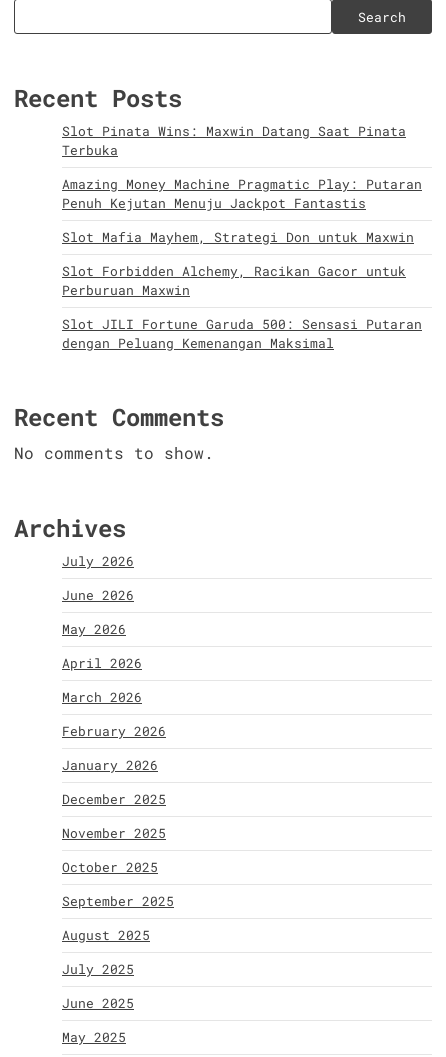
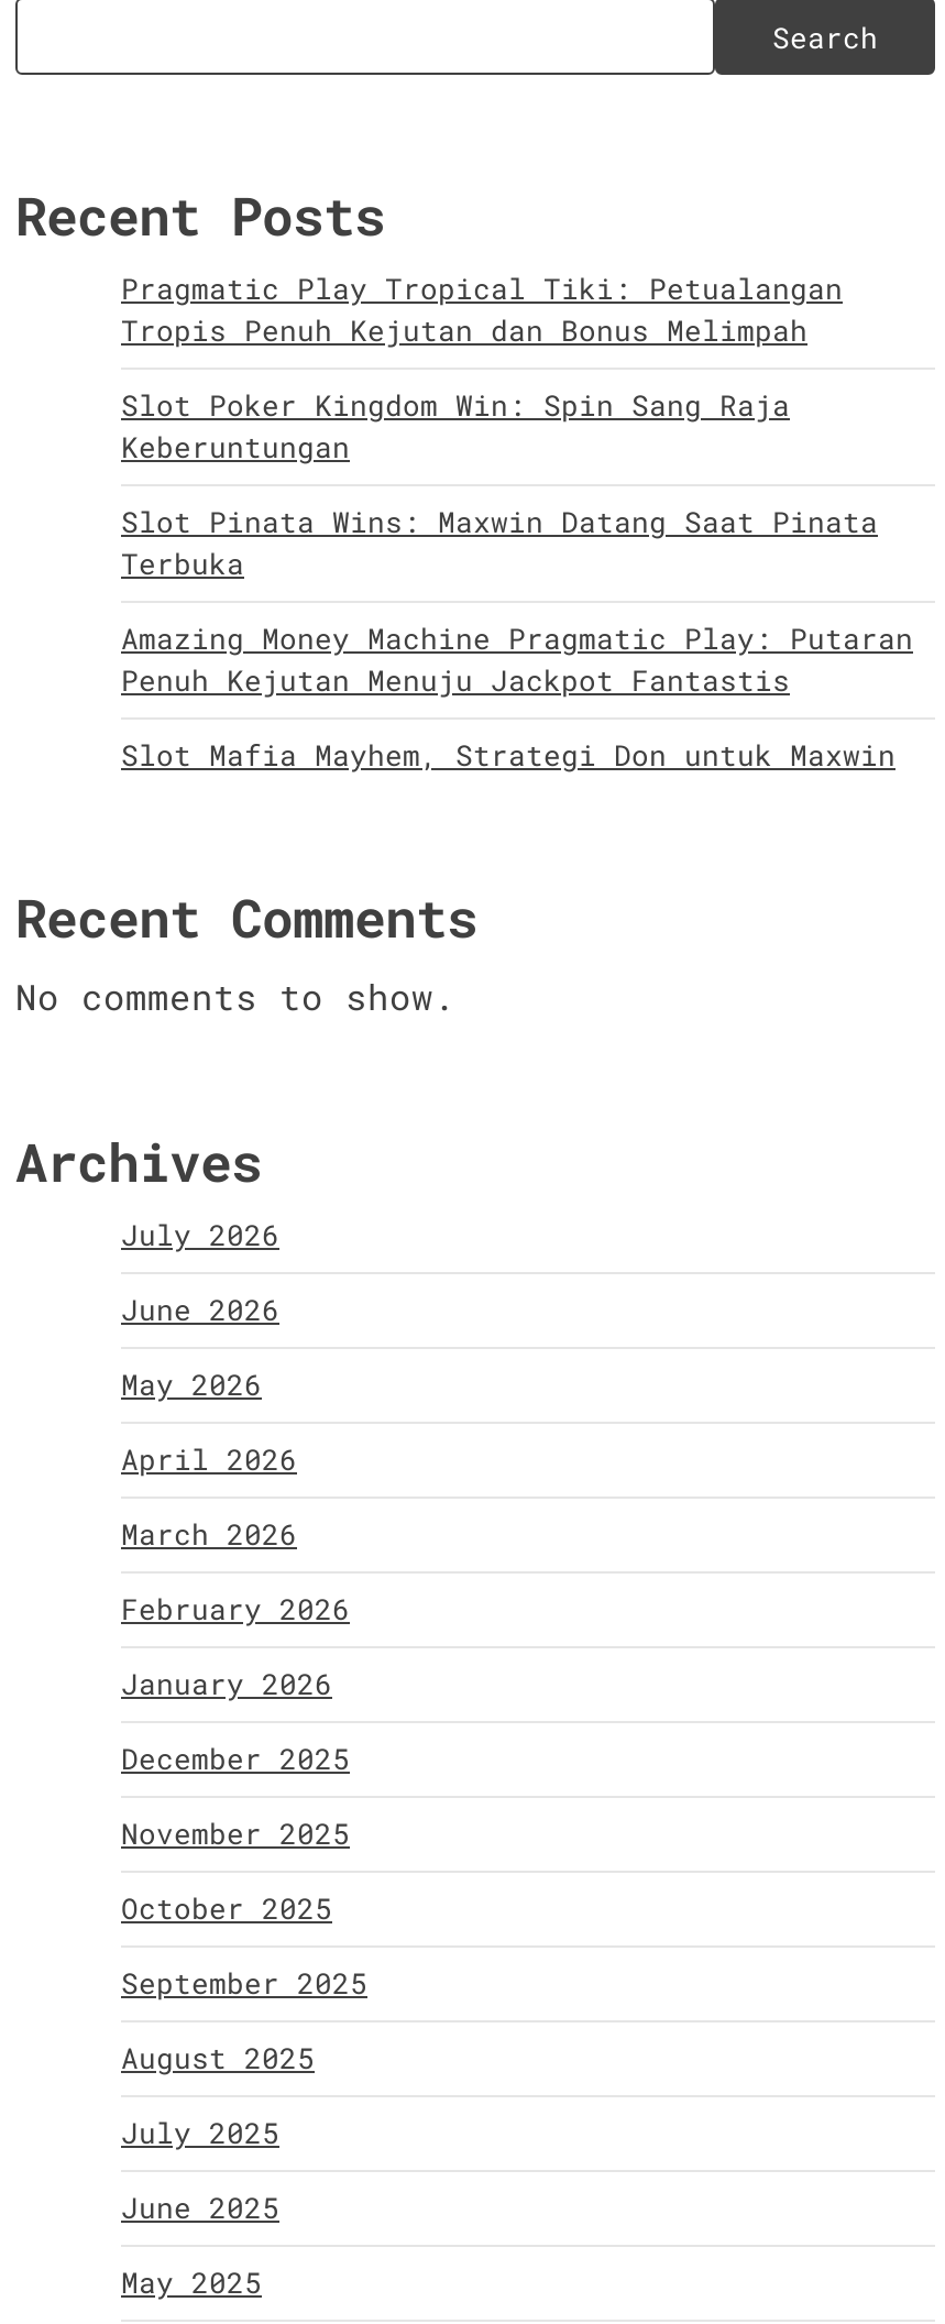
+ Pragmatic Play Tropical Tiki: Petualangan
+ Tropis Penuh Kejutan dan Bonus Melimpah
+ Slot Poker Kingdom Win: Spin Sang Raja
+ Keberuntungan

moved down: Slot Pinata Wins: Maxwin Datang Saat Pinata | Terbuka | Amazing Money Machine Pragmatic Play: Putaran | Penuh Kejutan Menuju Jackpot Fantastis | Slot Mafia Mayhem, Strategi Don untuk Maxwin

- Slot Forbidden Alchemy, Racikan Gacor untuk
- Perburuan Maxwin
- Slot JILI Fortune Garuda 500: Sensasi Putaran
- dengan Peluang Kemenangan Maksimal
